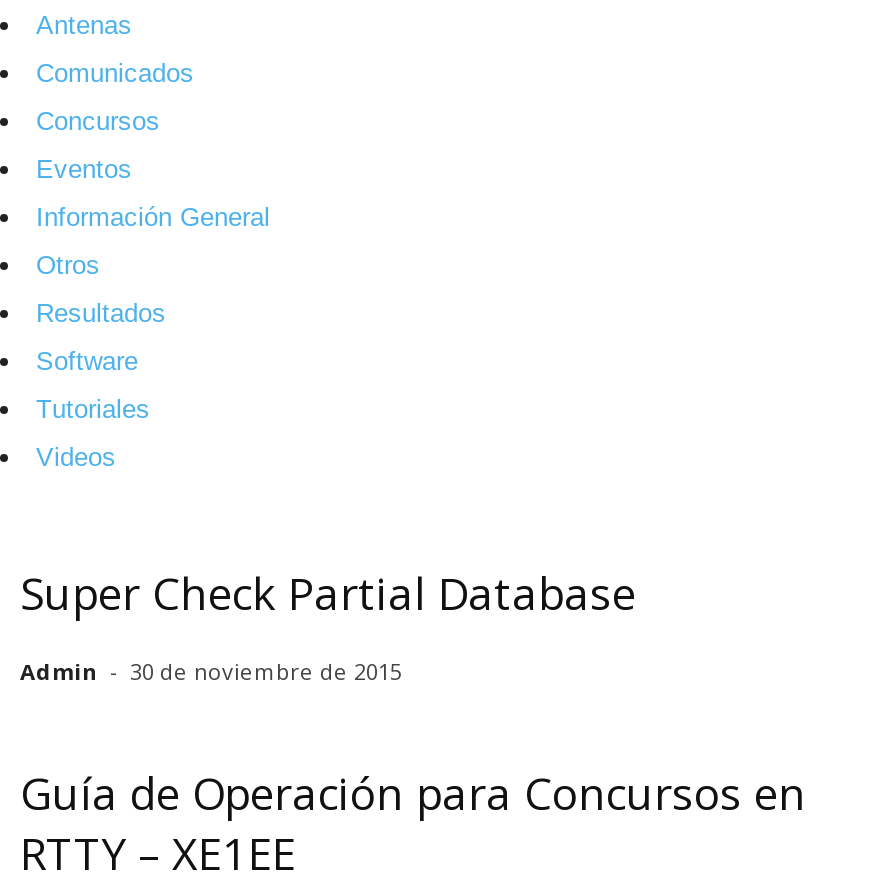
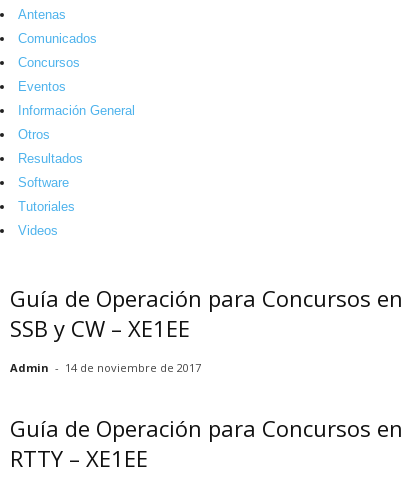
- Super Check Partial Database
+ Guía de Operación para Concursos en
+ SSB y CW – XE1EE

- Admin - 30 de noviembre de 2015
+ Admin - 14 de noviembre de 2017
